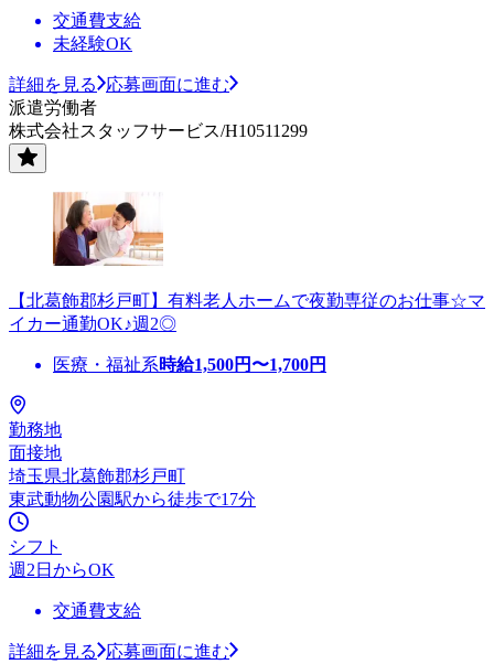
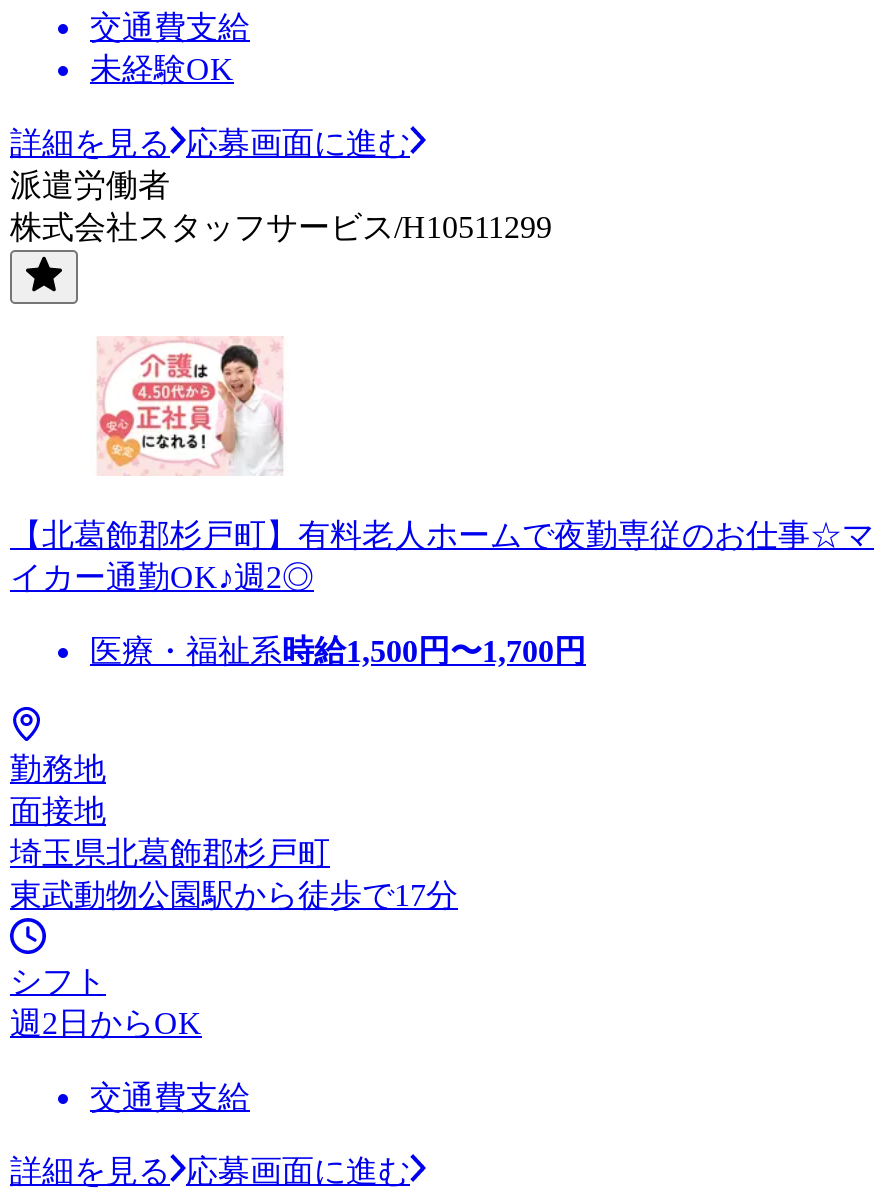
- [image]
+ [image]
